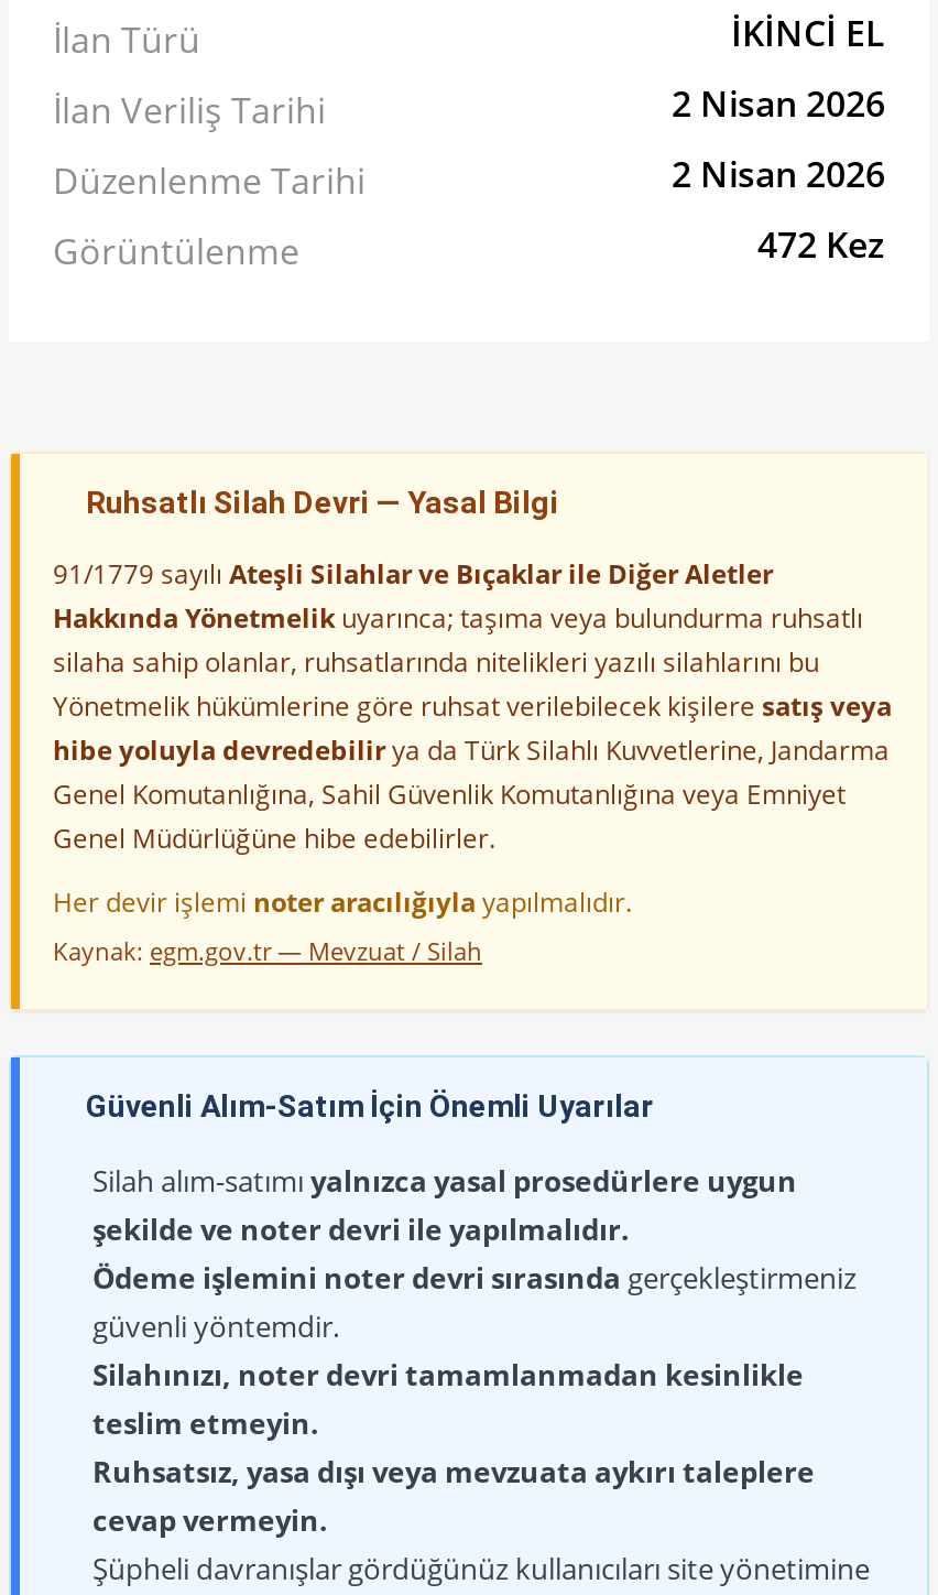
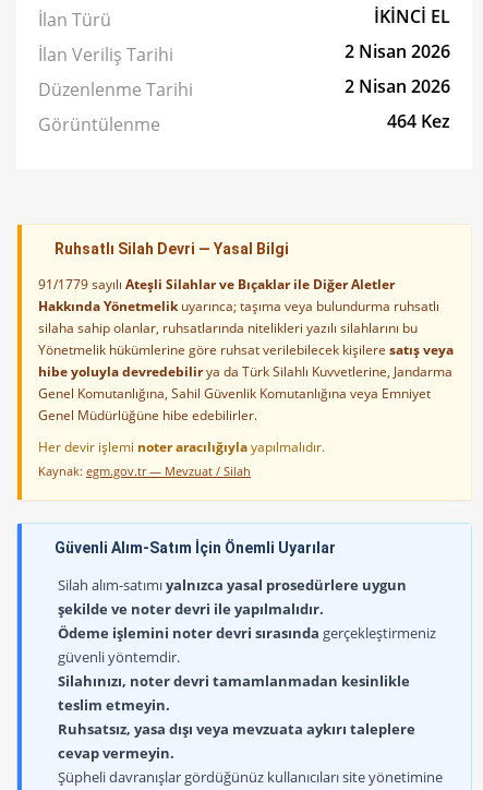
- 472 Kez
+ 464 Kez
